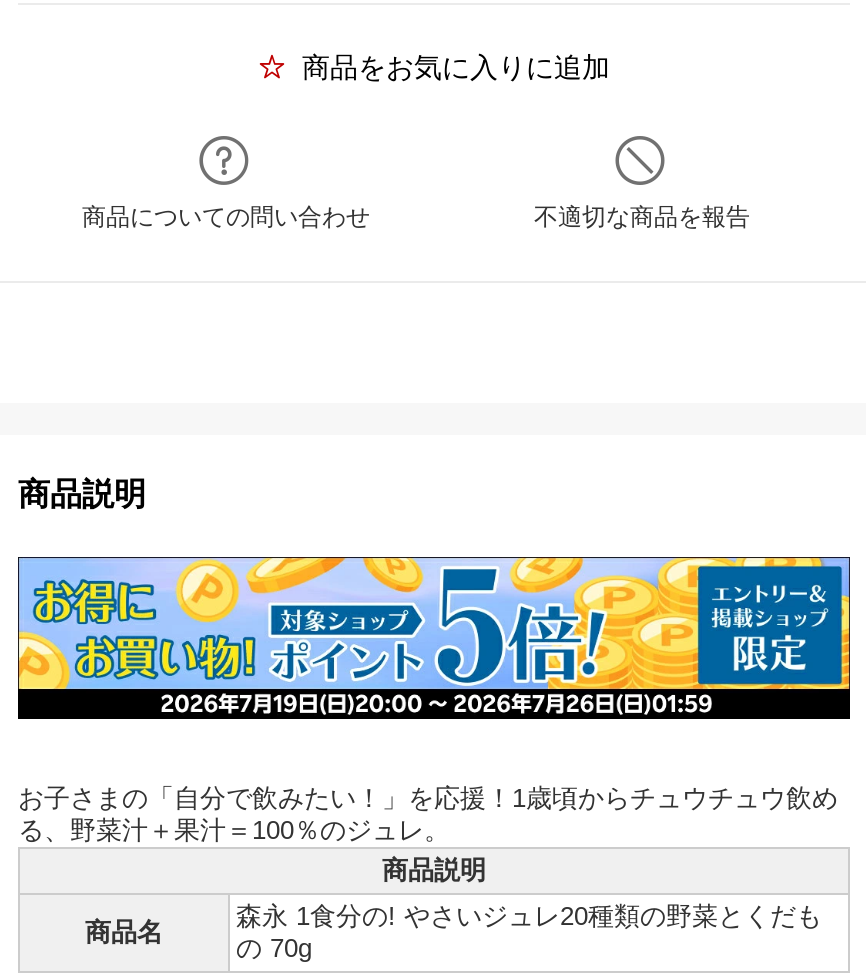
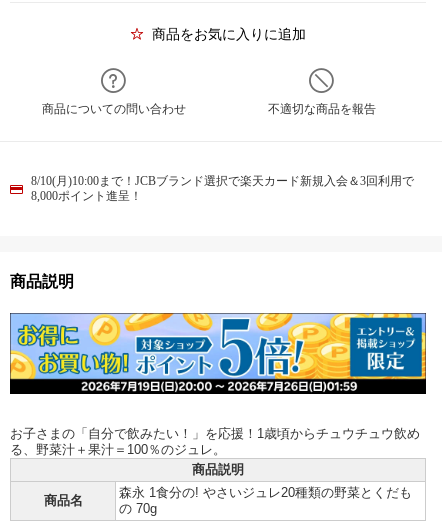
+ 8/10(月)10:00まで！JCBブランド選択で楽天カード新規入会＆3回利用で
+ 8,000ポイント進呈！
